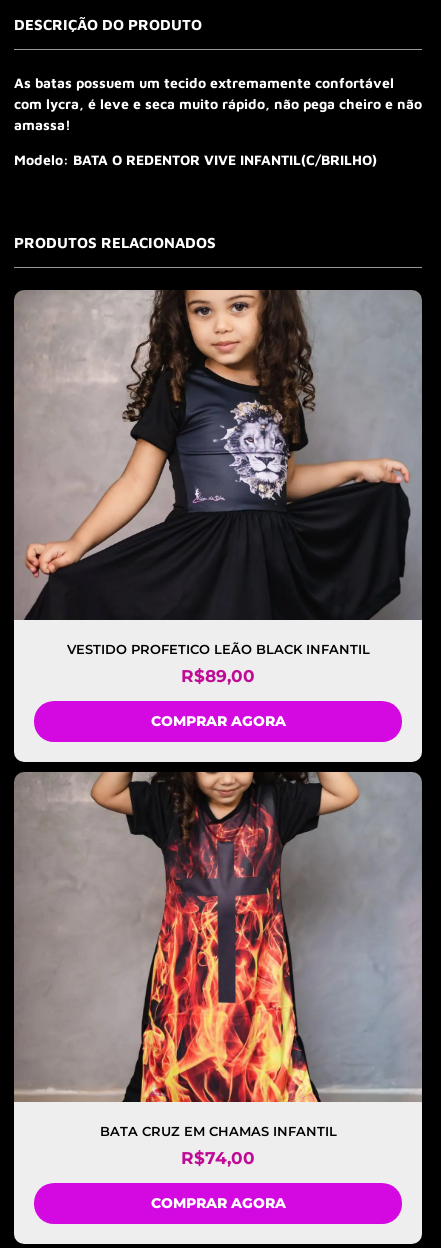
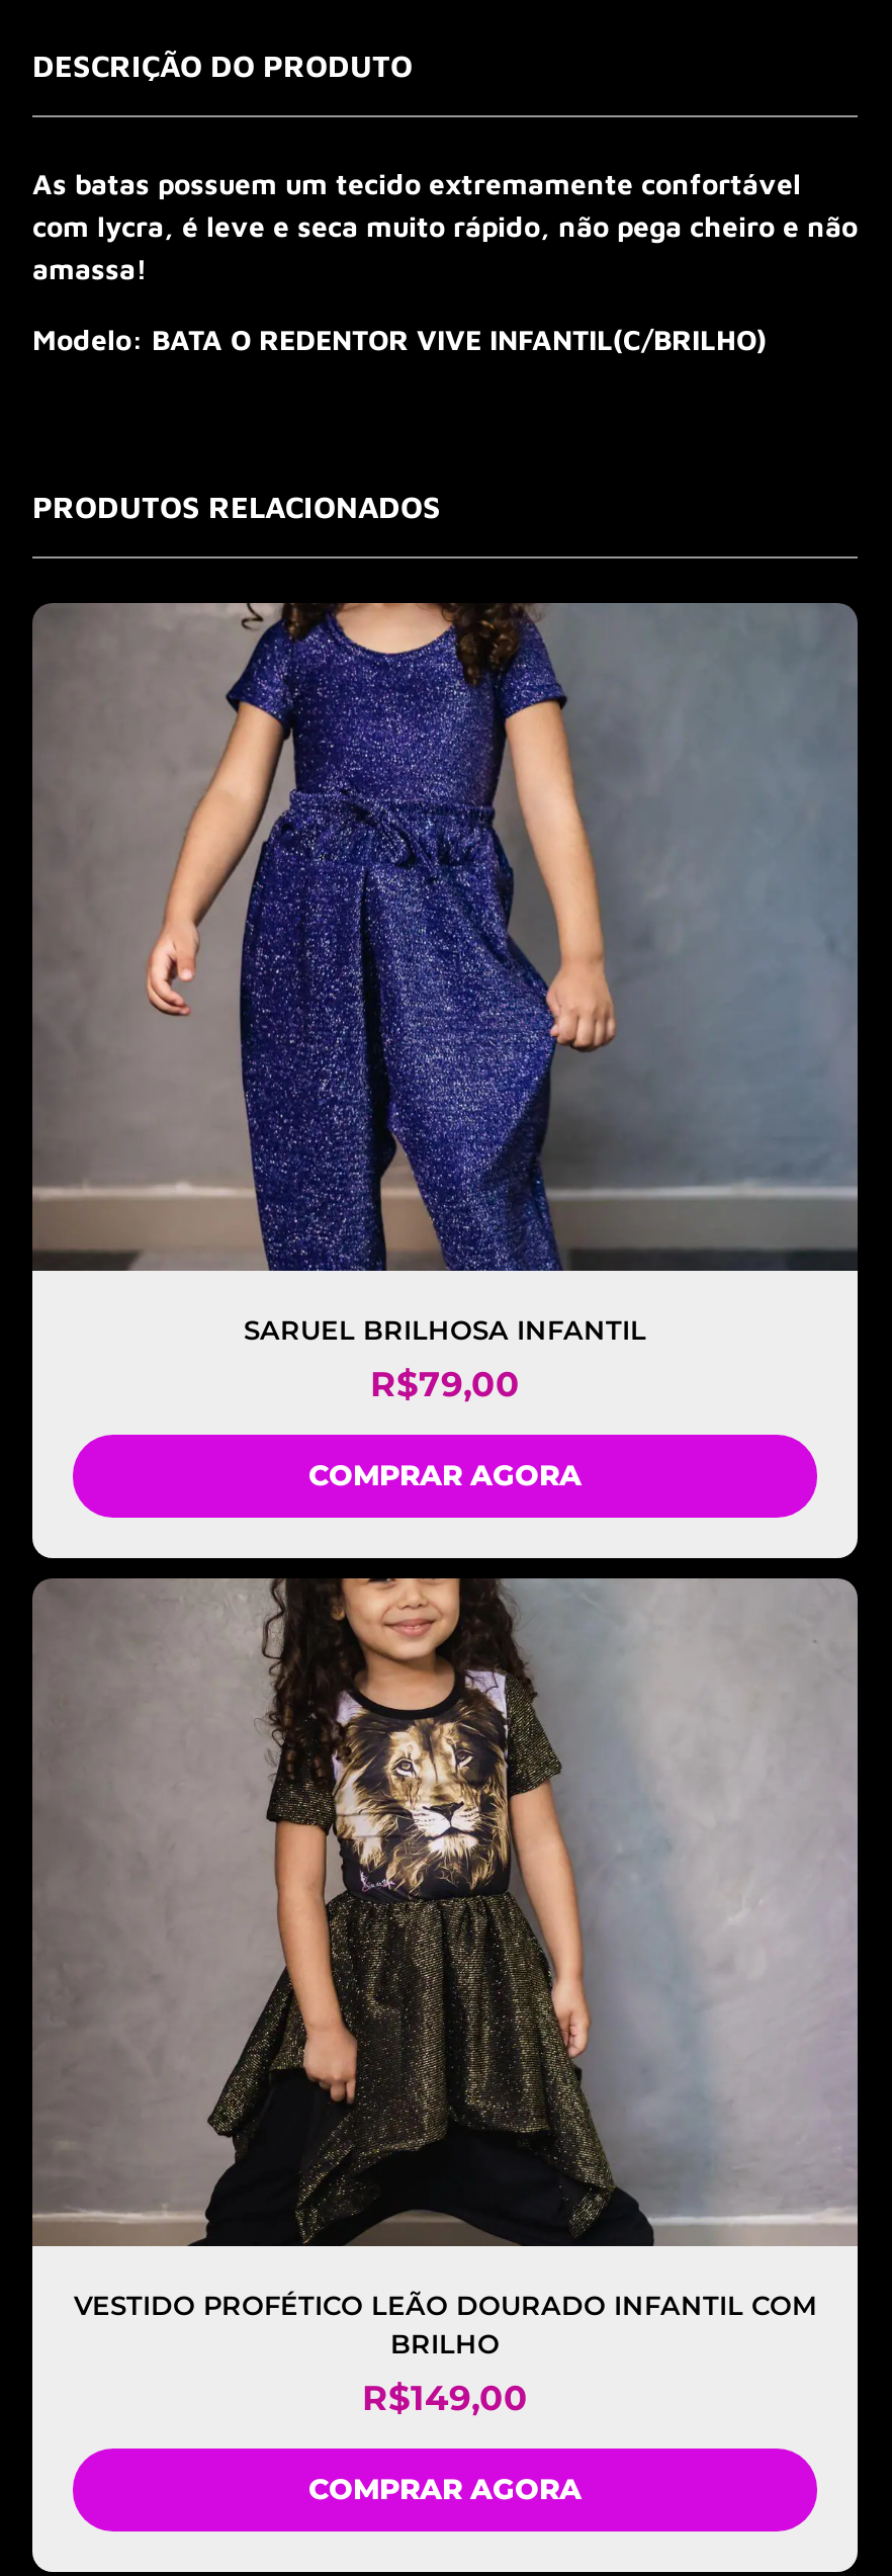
- [image]
- VESTIDO PROFETICO LEÃO BLACK INFANTIL
- R$89,00
+ [image]
+ SARUEL BRILHOSA INFANTIL
+ R$79,00

- [image]
- BATA CRUZ EM CHAMAS INFANTIL
- R$74,00
+ [image]
+ VESTIDO PROFÉTICO LEÃO DOURADO INFANTIL COM
+ BRILHO
+ R$149,00
